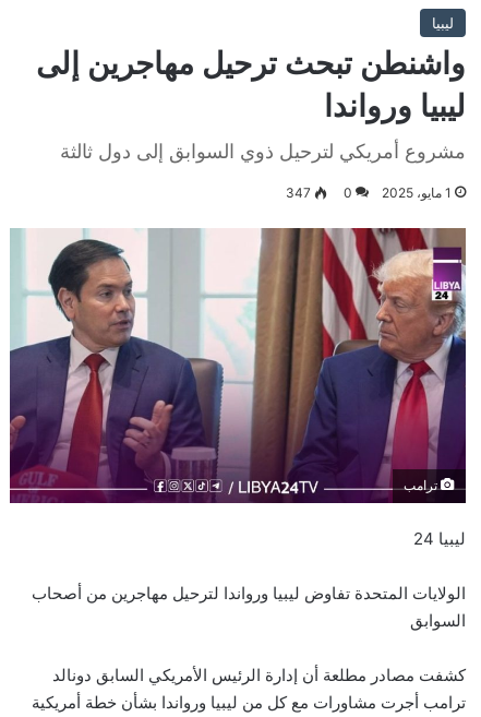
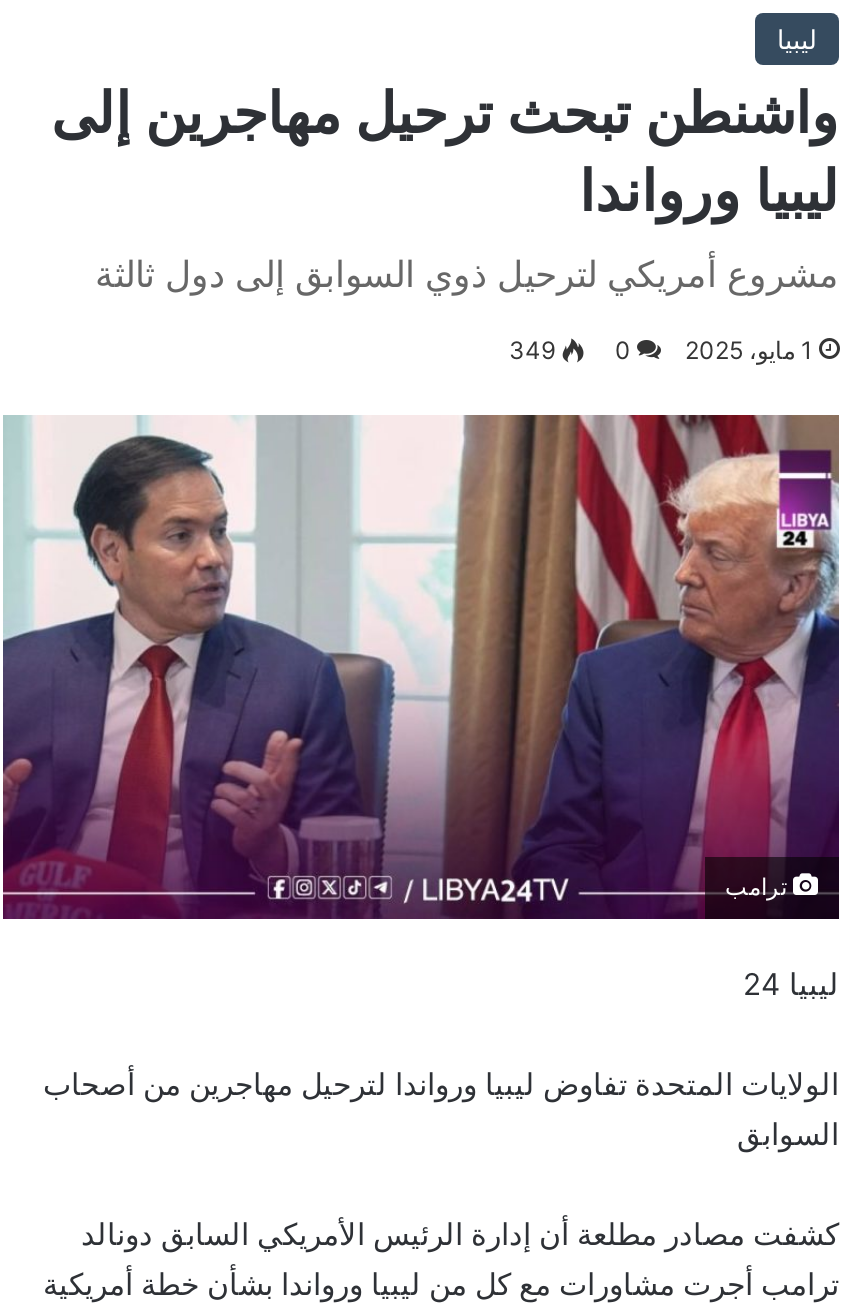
- 347 0
+ 349 0
